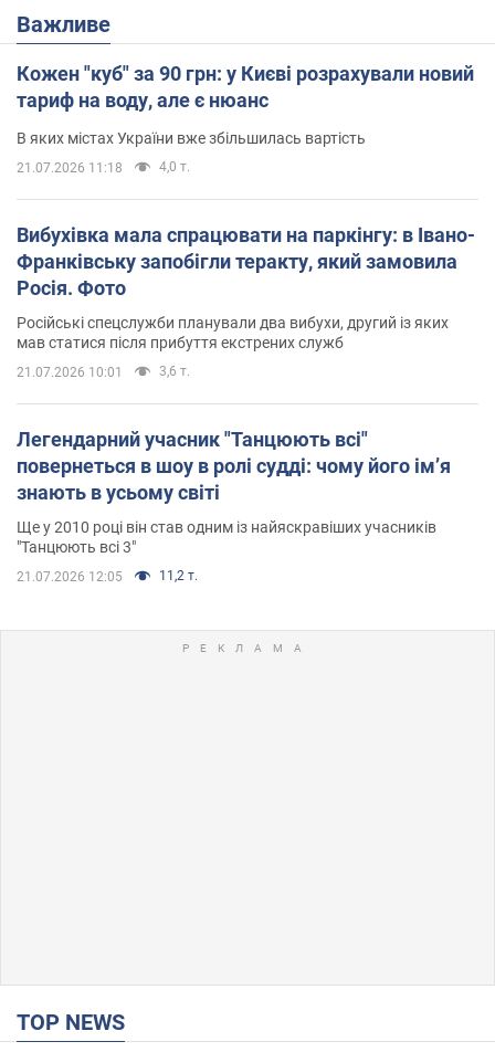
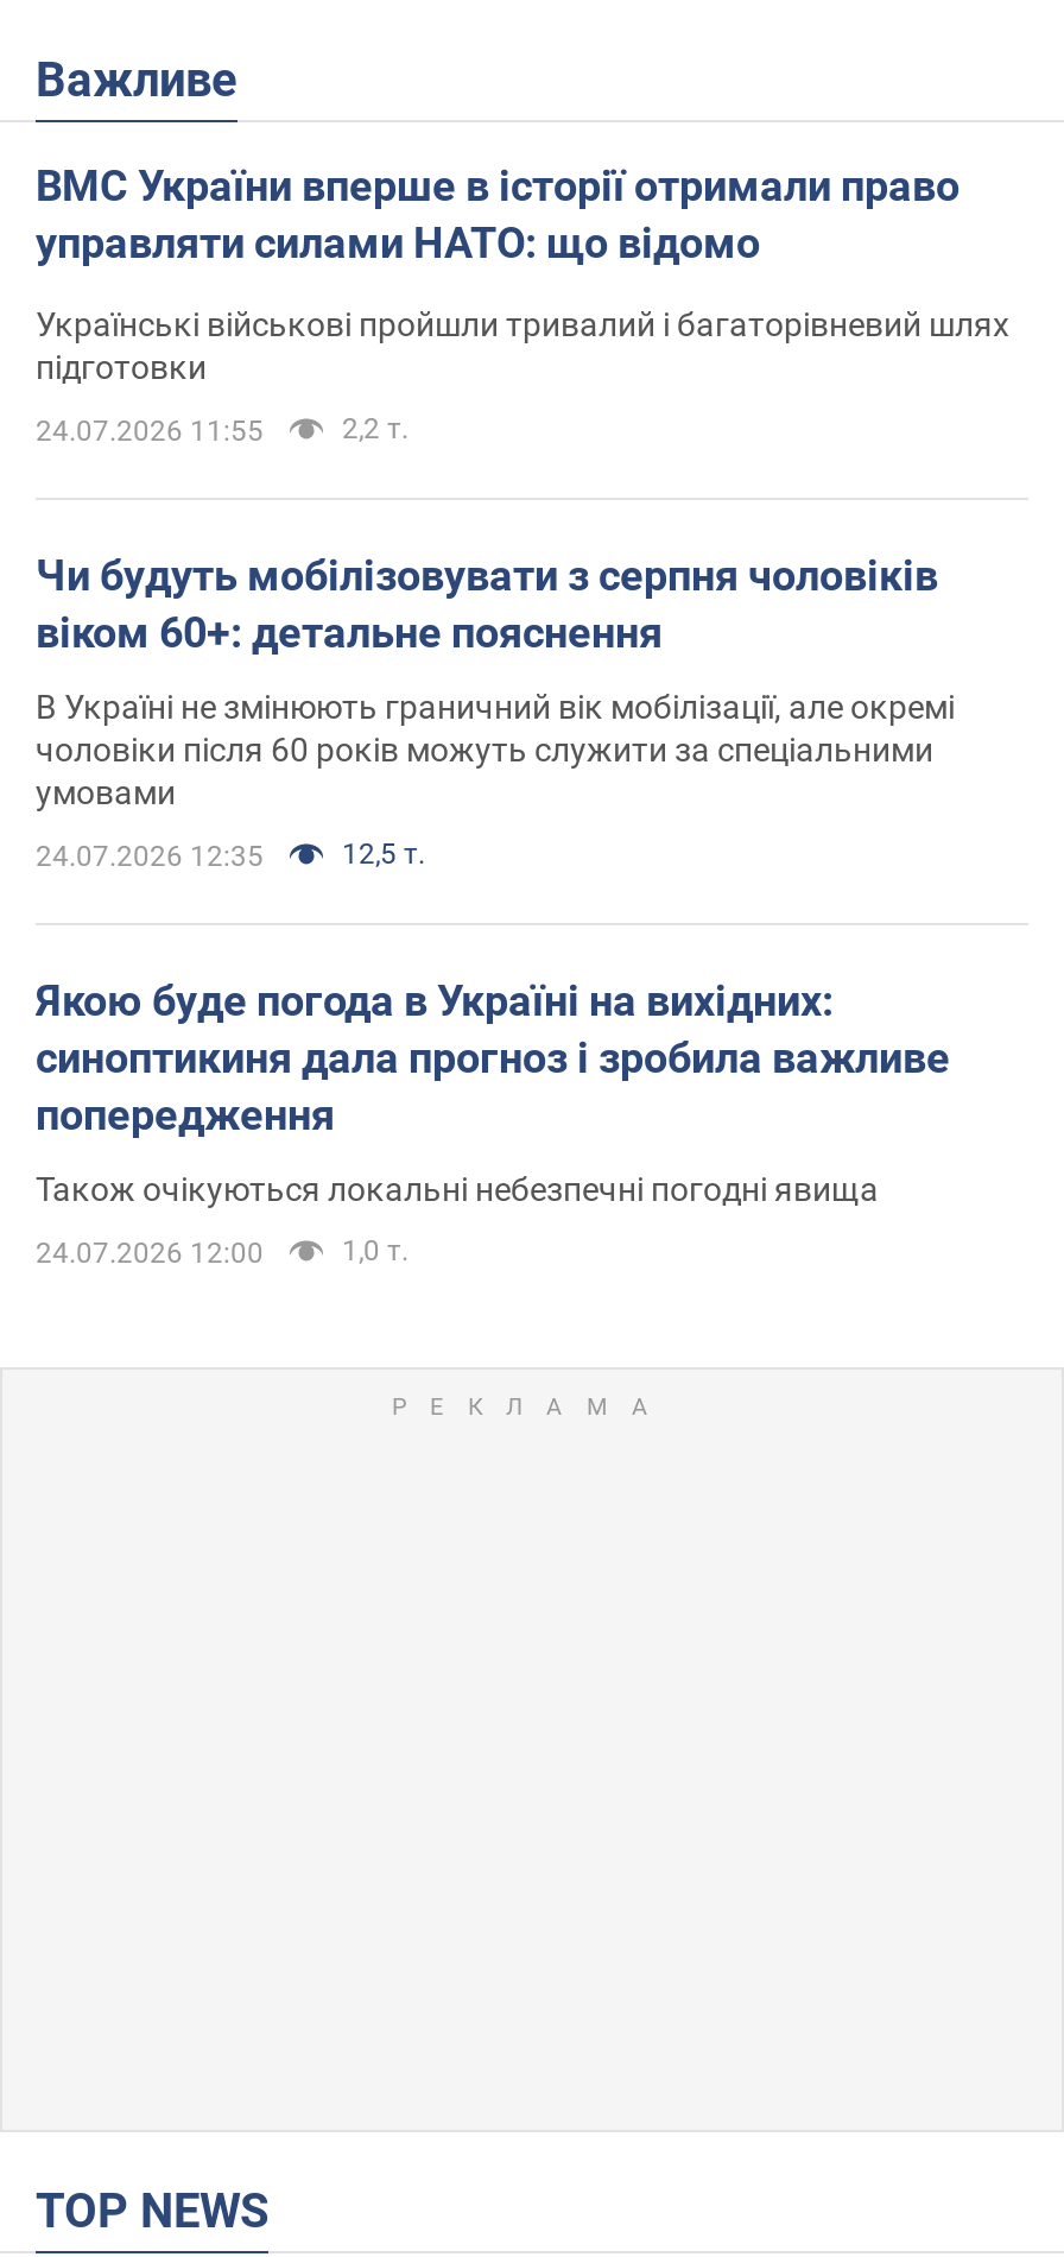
- Кожен "куб" за 90 грн: у Києві розрахували новий
- тариф на воду, але є нюанс
+ ВМС України вперше в історії отримали право
+ управляти силами НАТО: що відомо

- В яких містах України вже збільшилась вартість
+ Українські військові пройшли тривалий і багаторівневий шлях
+ підготовки

- 21.07.2026 11:18
- 4,0 т.
+ 24.07.2026 11:55
+ 2,2 т.

- Вибухівка мала спрацювати на паркінгу: в Івано-
- Франківську запобігли теракту, який замовила
- Росія. Фото
+ Чи будуть мобілізовувати з серпня чоловіків
+ віком 60+: детальне пояснення

- Російські спецслужби планували два вибухи, другий із яких
- мав статися після прибуття екстрених служб
+ В Україні не змінюють граничний вік мобілізації, але окремі
+ чоловіки після 60 років можуть служити за спеціальними
+ умовами

- 21.07.2026 10:01
- 3,6 т.
+ 24.07.2026 12:35
+ 12,5 т.

- Легендарний учасник "Танцюють всі"
- повернеться в шоу в ролі судді: чому його імʼя
- знають в усьому світі
+ Якою буде погода в Україні на вихідних:
+ синоптикиня дала прогноз і зробила важливе
+ попередження

- Ще у 2010 році він став одним із найяскравіших учасників
- "Танцюють всі 3"
+ Також очікуються локальні небезпечні погодні явища

- 21.07.2026 12:05
- 11,2 т.
+ 24.07.2026 12:00
+ 1,0 т.
